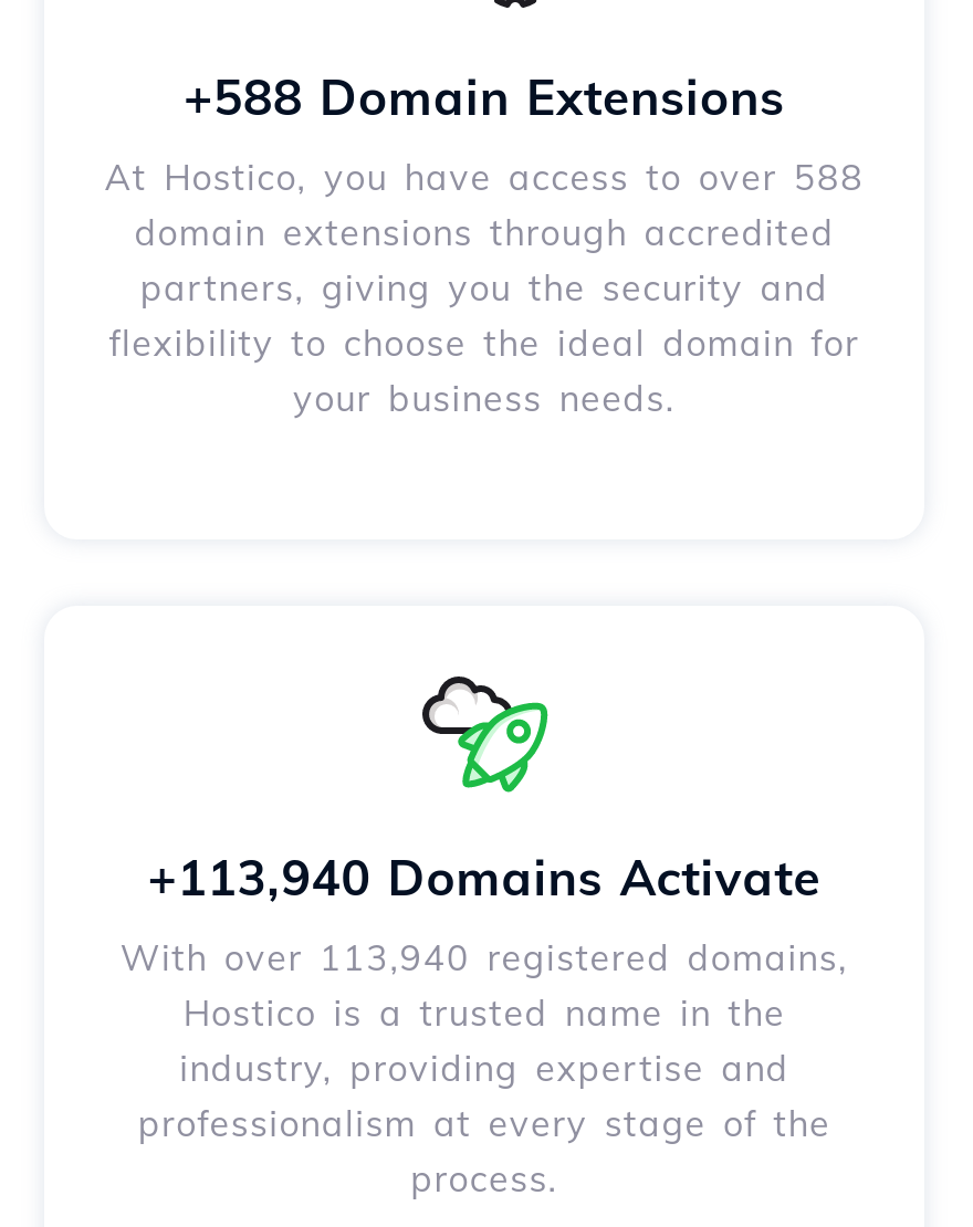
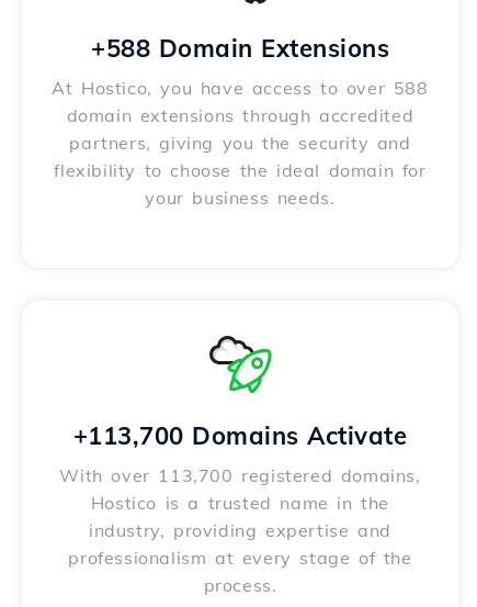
- +113,940 Domains Activate
+ +113,700 Domains Activate

- With over 113,940 registered domains,
+ With over 113,700 registered domains,
